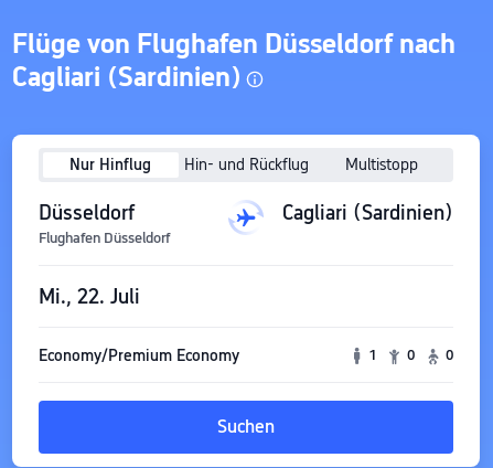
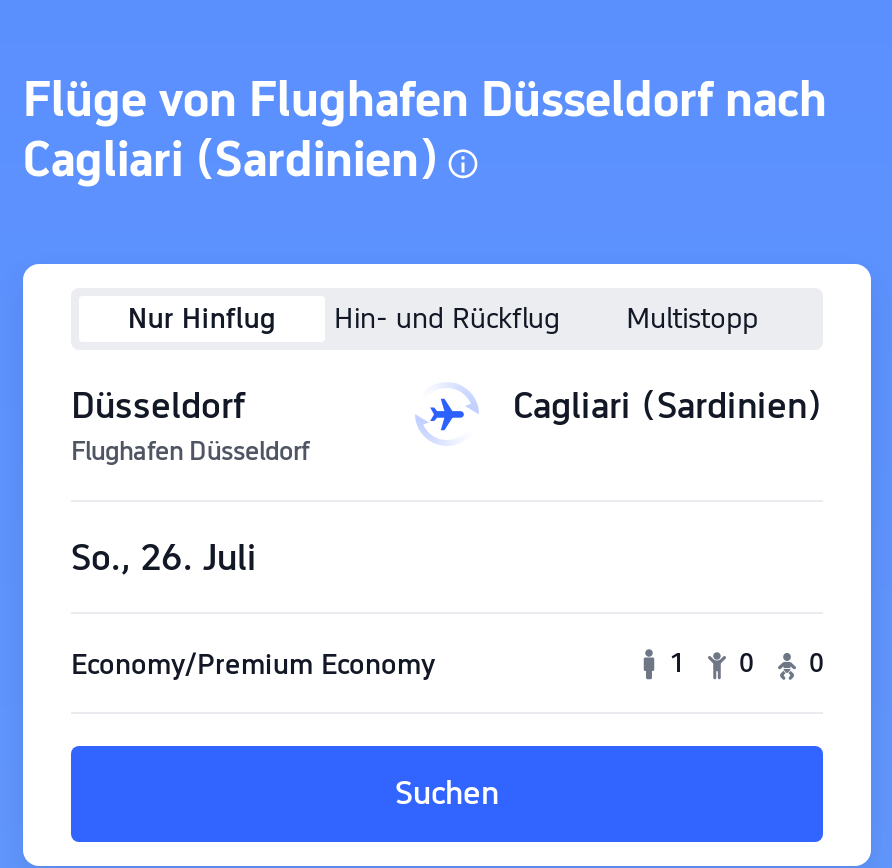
- Mi., 22. Juli
+ So., 26. Juli
